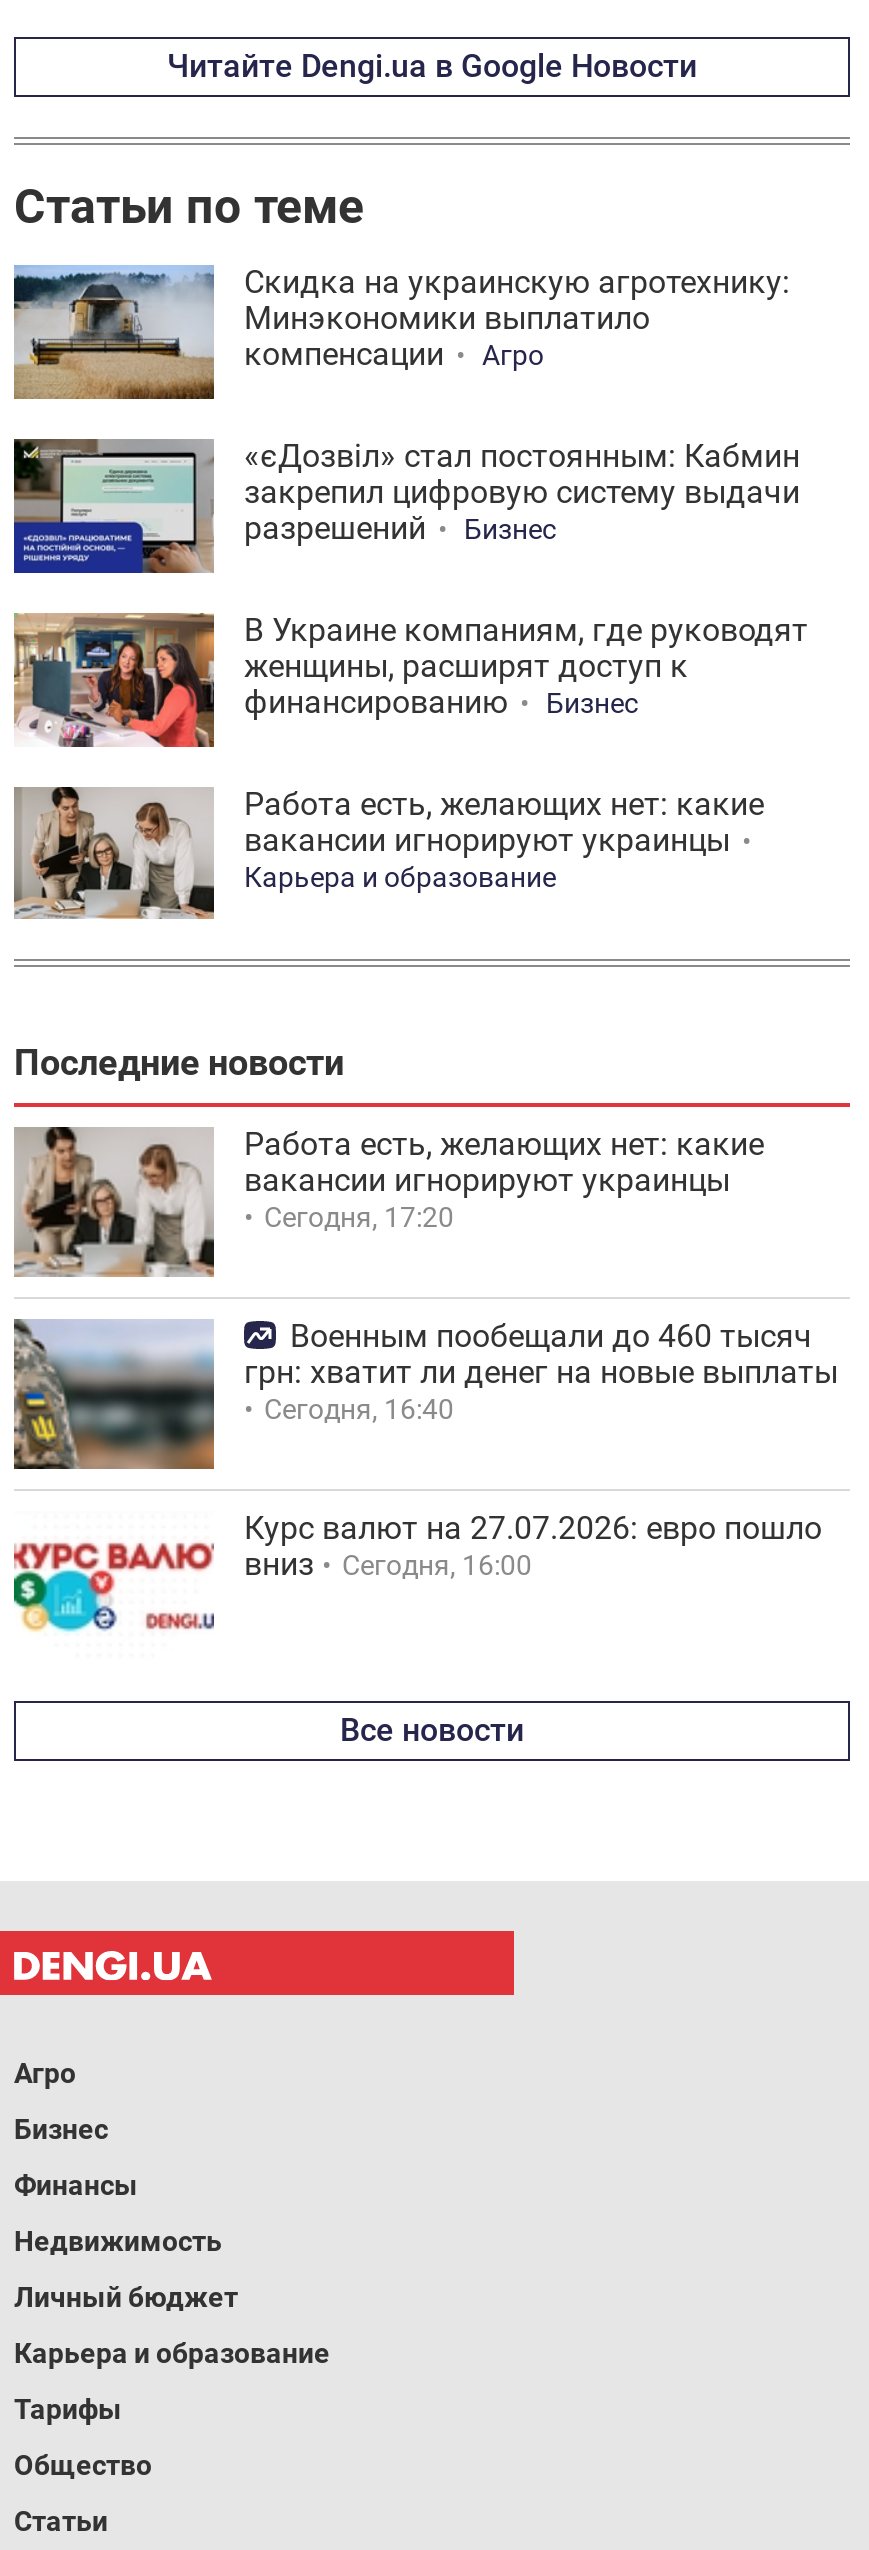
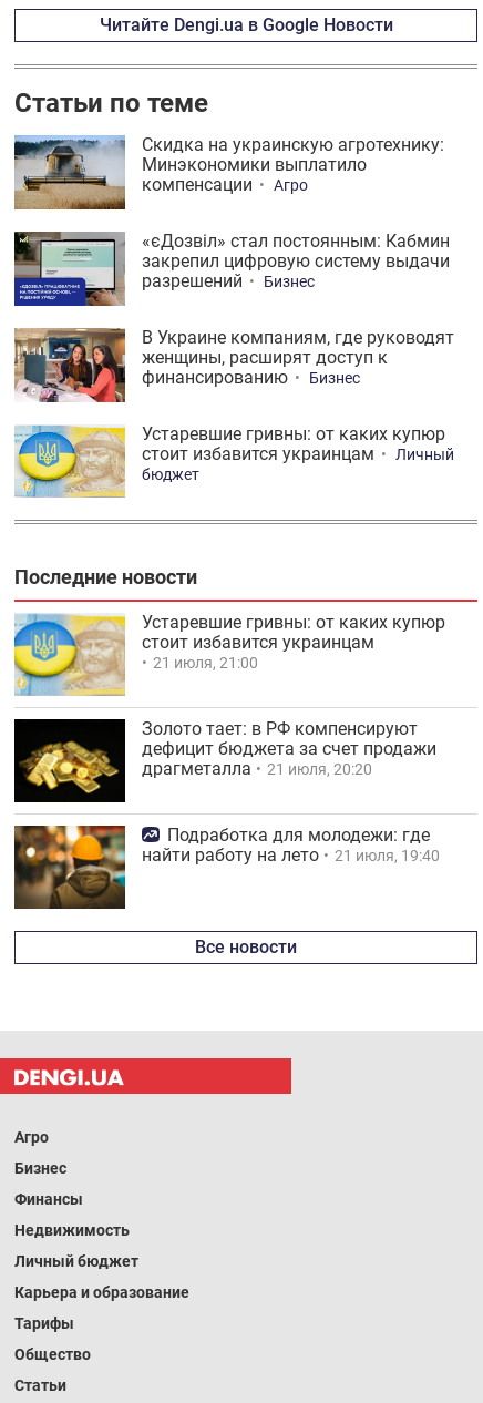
- [image]
- Работа есть, желающих нет: какие
- вакансии игнорируют украинцы
- Карьера и образование
+ [image]
+ Устаревшие гривны: от каких купюр
+ стоит избавится украинцам
+ Личный
+ бюджет

- [image]
- Работа есть, желающих нет: какие
- вакансии игнорируют украинцы
- Сегодня, 17:20
+ [image]
+ Устаревшие гривны: от каких купюр
+ стоит избавится украинцам
+ 21 июля, 21:00

- [image]
- Военным пообещали до 460 тысяч
- грн: хватит ли денег на новые выплаты
- Сегодня, 16:40
+ [image]
+ Золото тает: в РФ компенсируют
+ дефицит бюджета за счет продажи
+ драгметалла
+ 21 июля, 20:20

- [image]
- Курс валют на 27.07.2026: евро пошло
- вниз
- Сегодня, 16:00
+ [image]
+ Подработка для молодежи: где
+ найти работу на лето
+ 21 июля, 19:40
